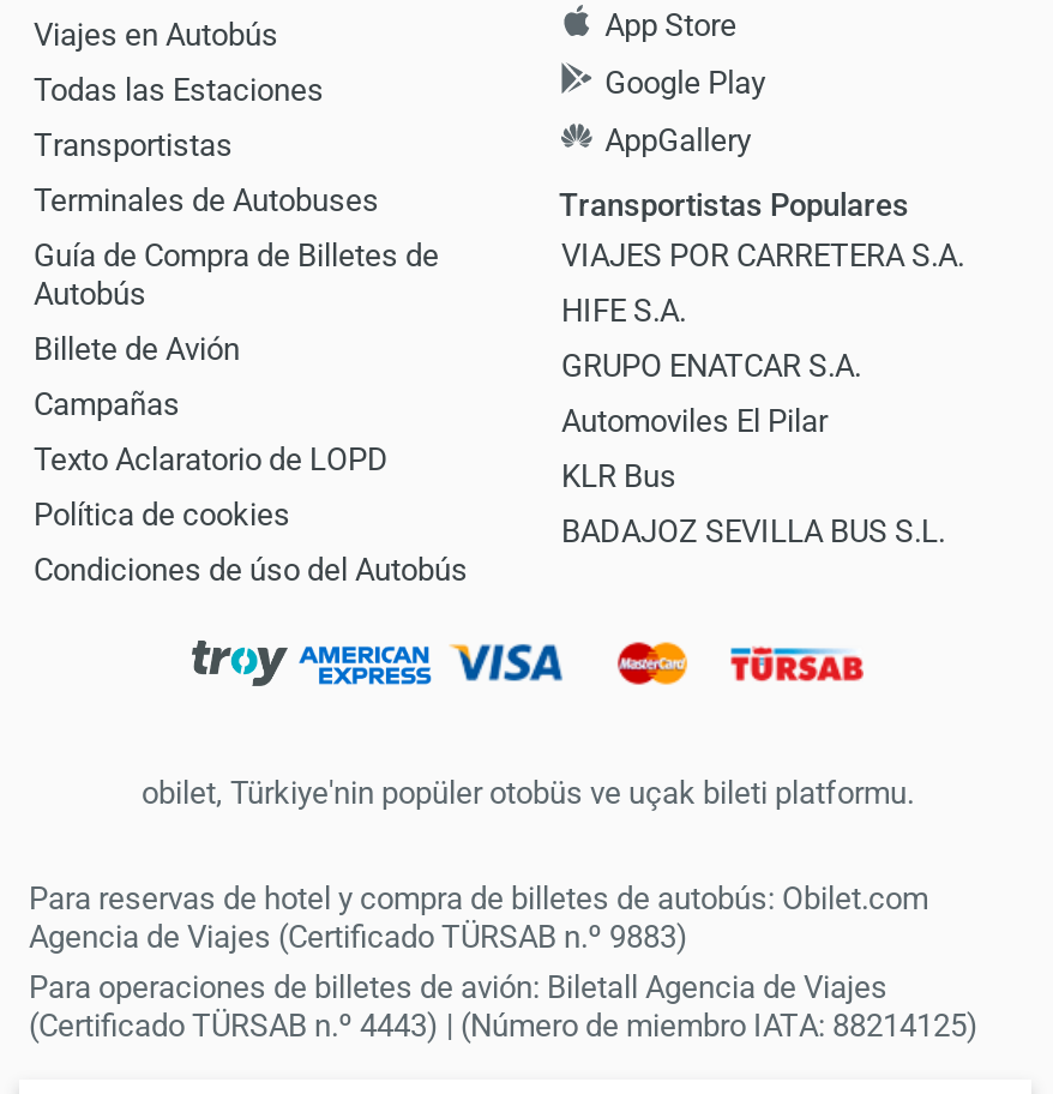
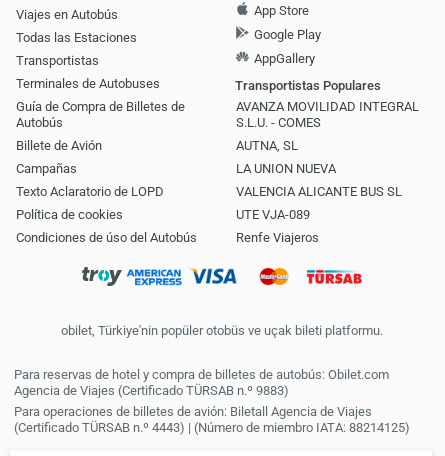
- VIAJES POR CARRETERA S.A.
+ AVANZA MOVILIDAD INTEGRAL
+ S.L.U. - COMES

- HIFE S.A.
+ AUTNA, SL

- GRUPO ENATCAR S.A.
+ LA UNION NUEVA

- Automoviles El Pilar
+ VALENCIA ALICANTE BUS SL

- KLR Bus
+ UTE VJA-089

- BADAJOZ SEVILLA BUS S.L.
+ Renfe Viajeros
